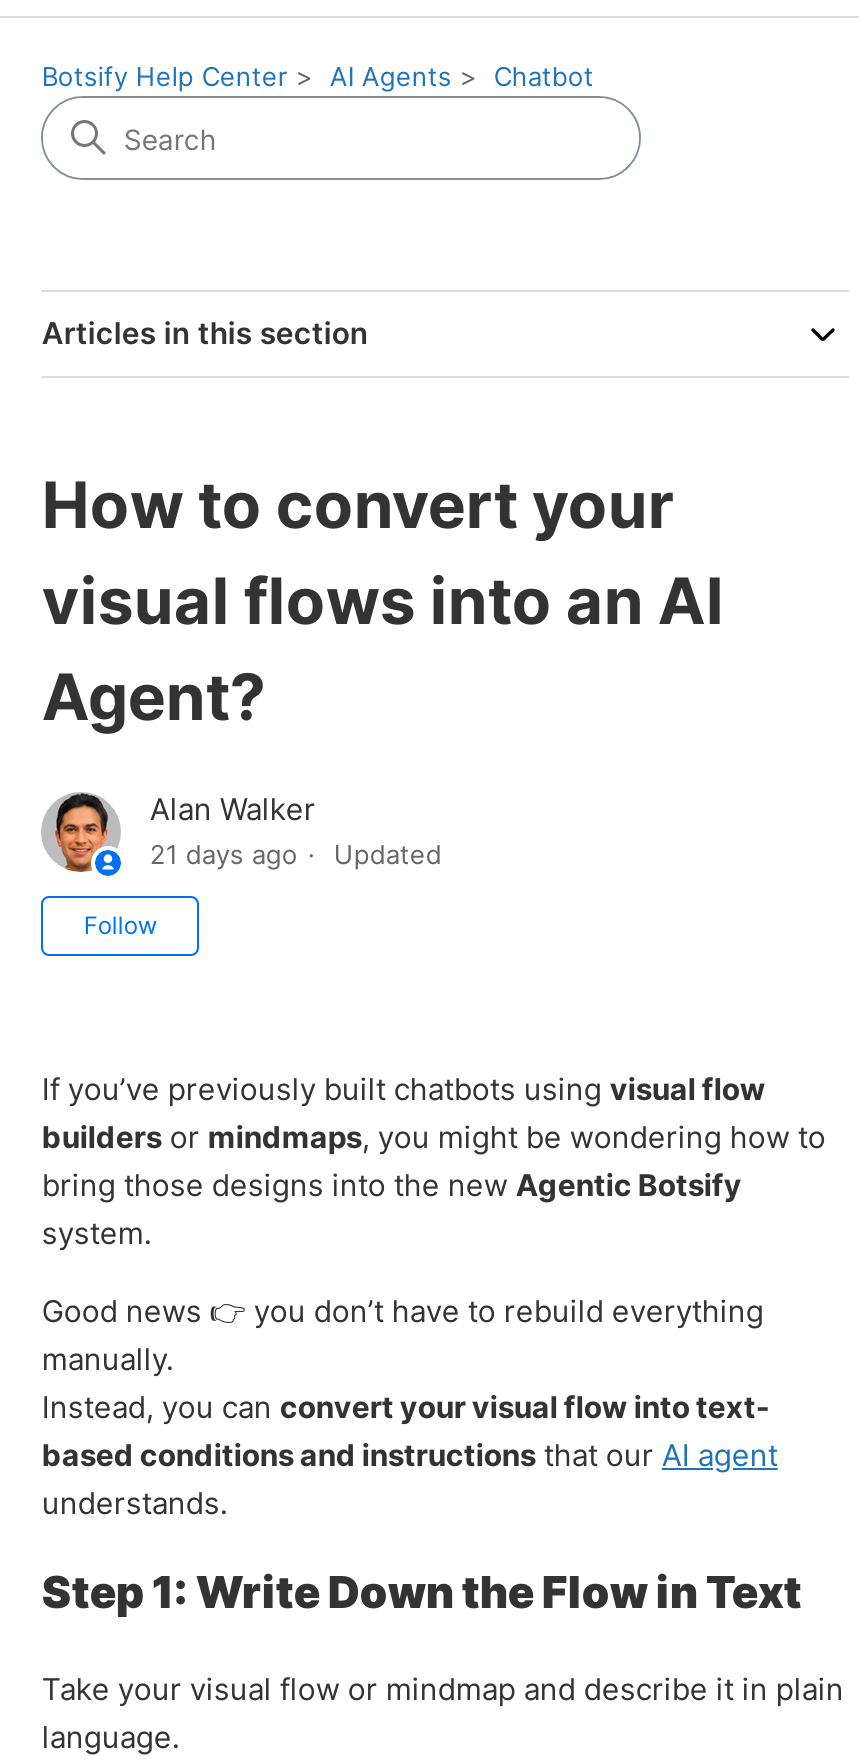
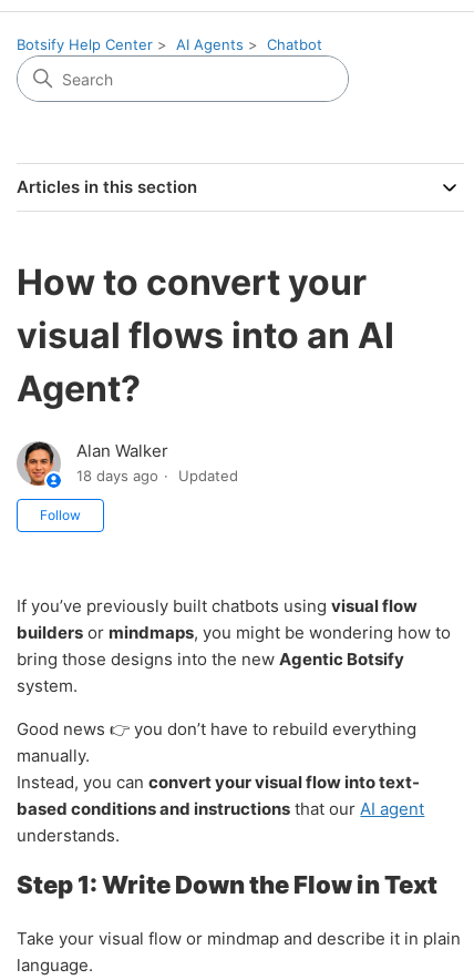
- 21 days ago Updated
+ 18 days ago Updated
